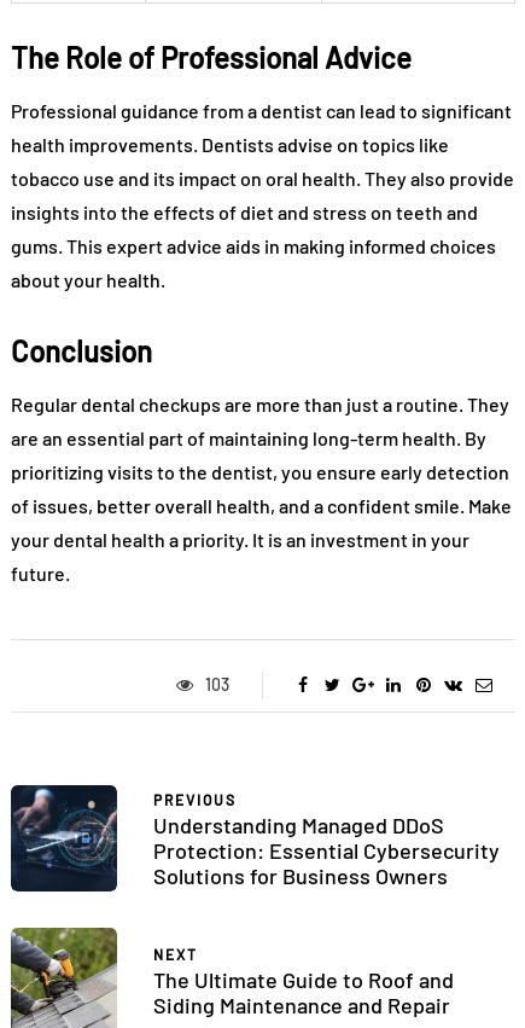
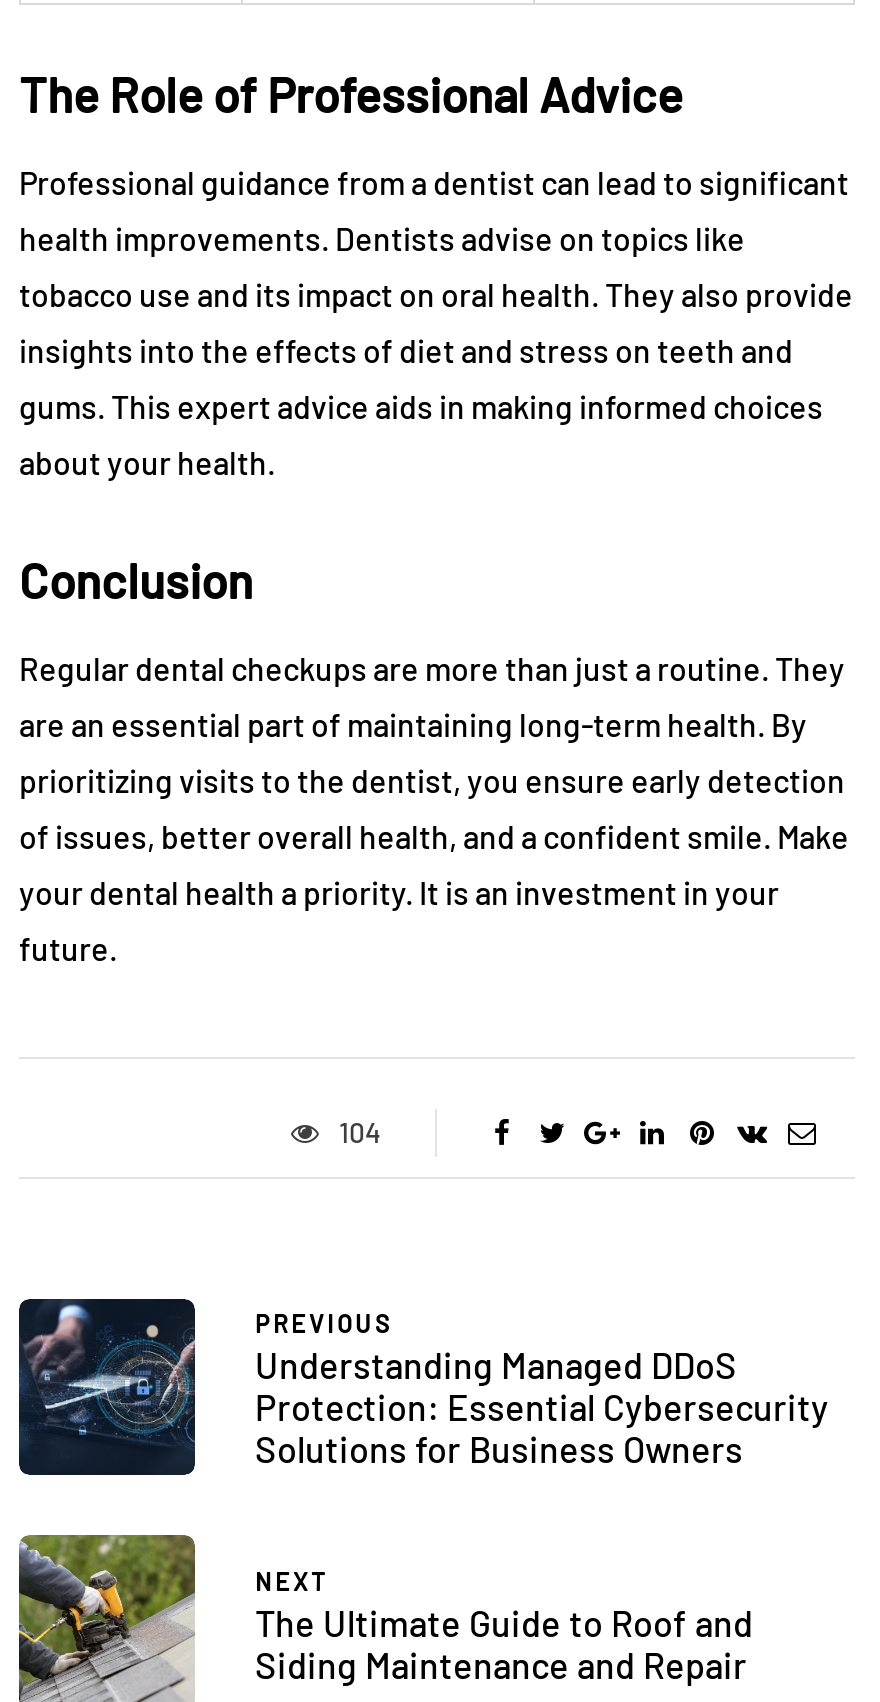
- 103
+ 104
